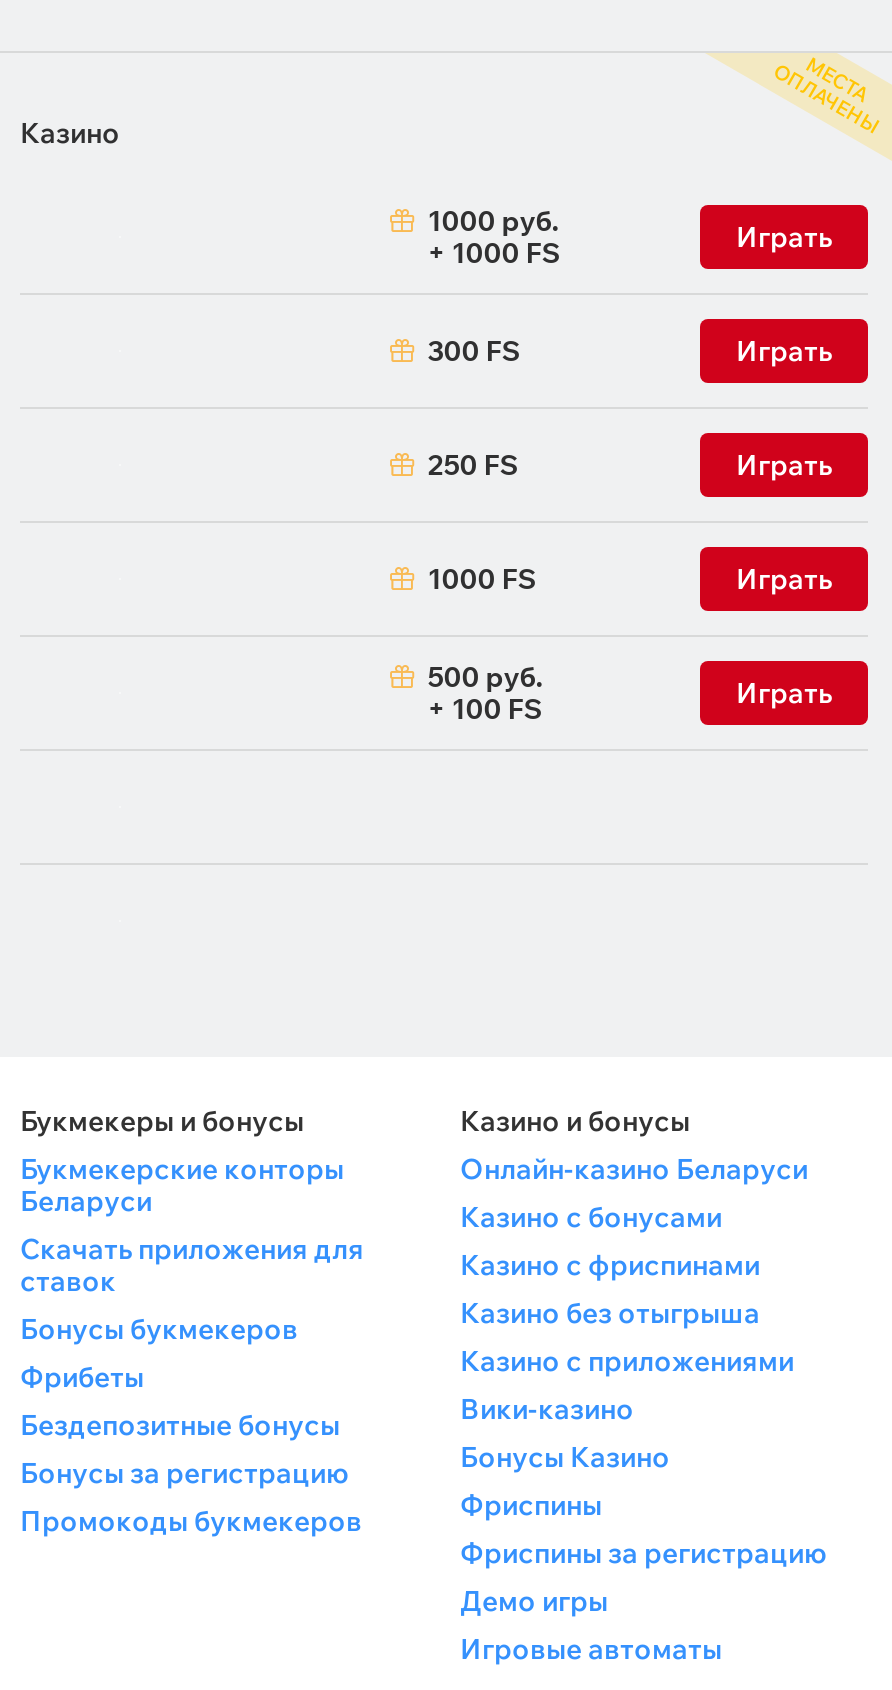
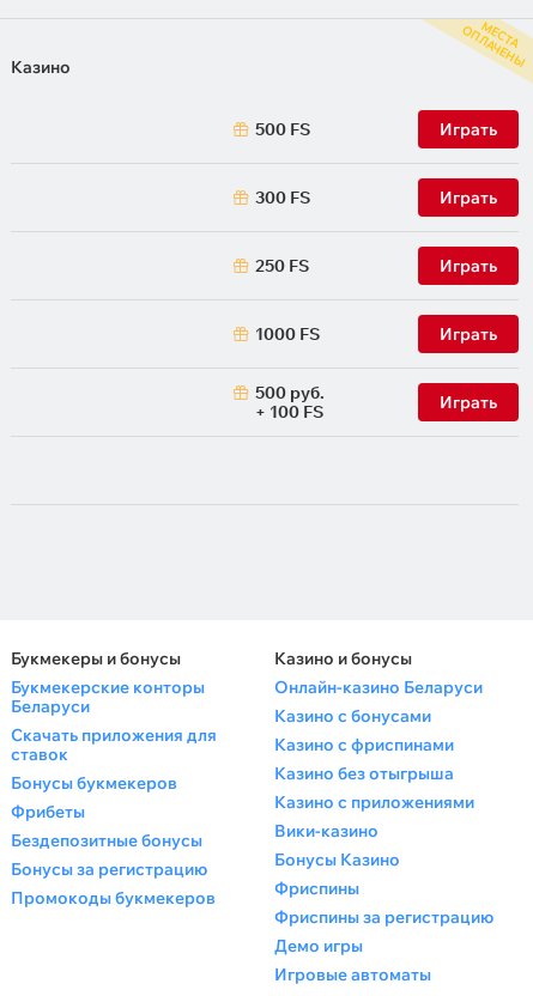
- 1000 руб.
- + 1000 FS
+ 500 FS
